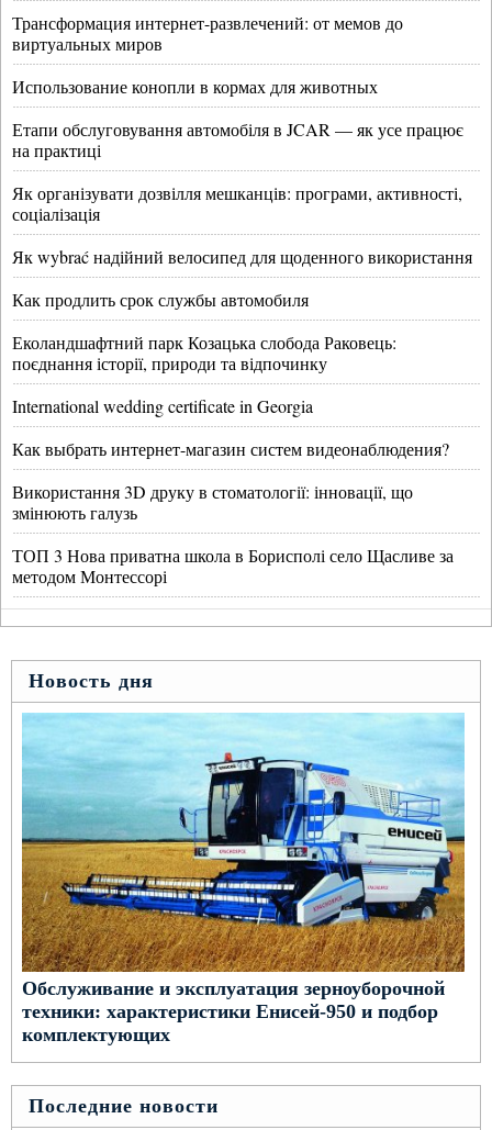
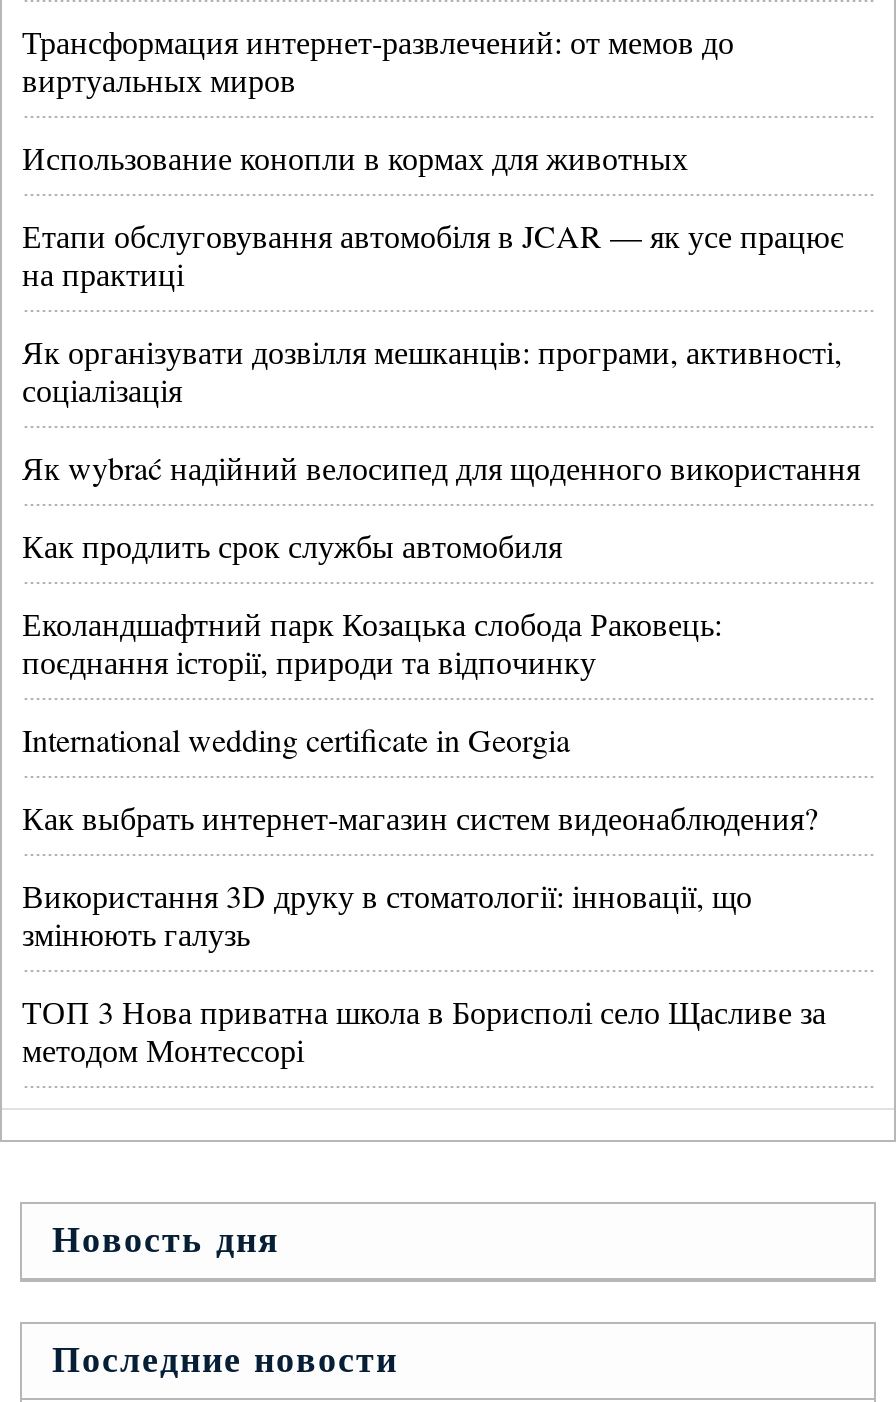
- [image]
- Обслуживание и эксплуатация зерноуборочной
- техники: характеристики Енисей-950 и подбор
- комплектующих
